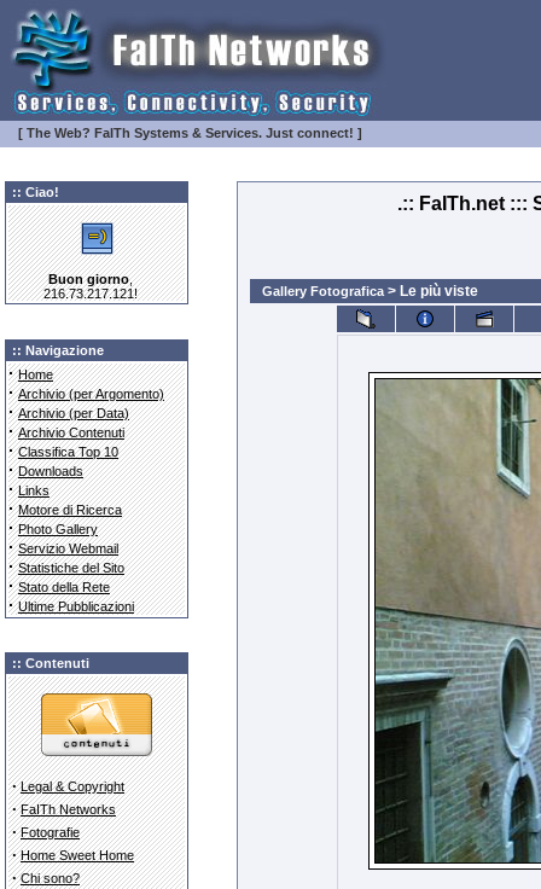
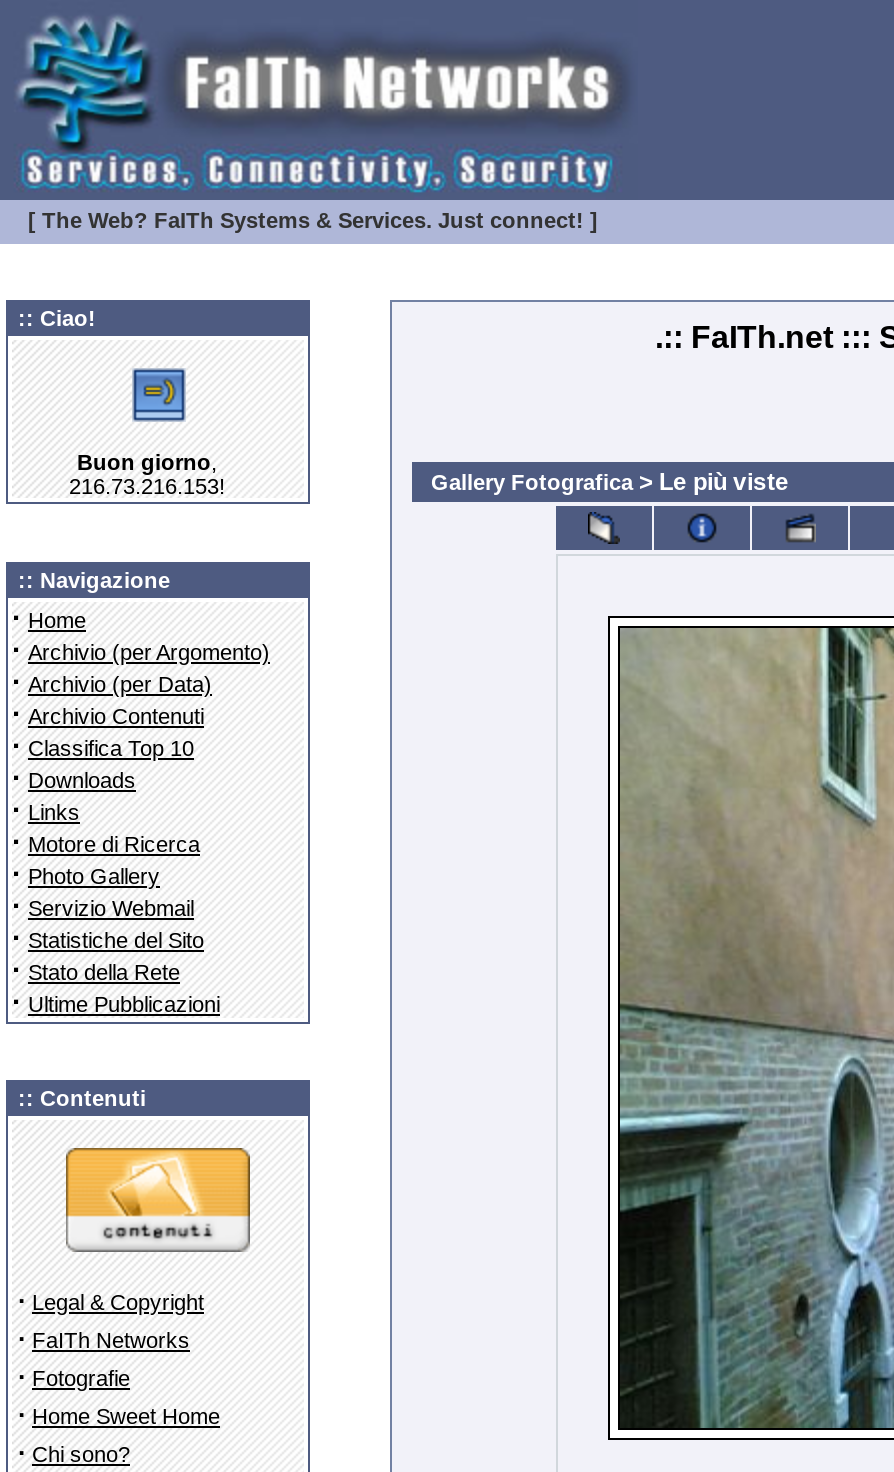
- 216.73.217.121!
+ 216.73.216.153!
